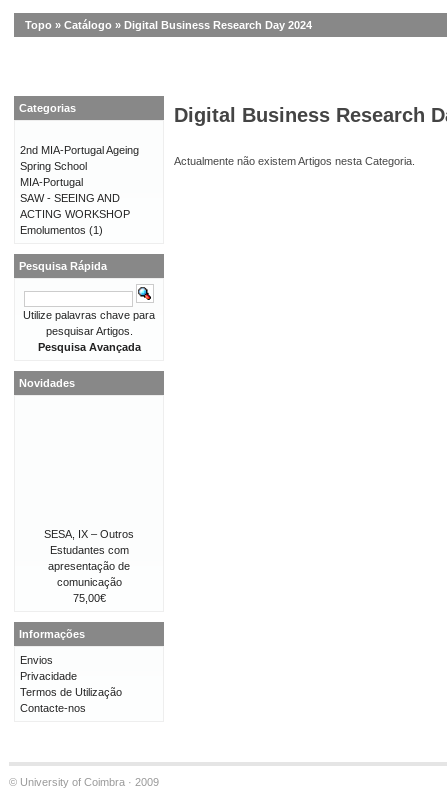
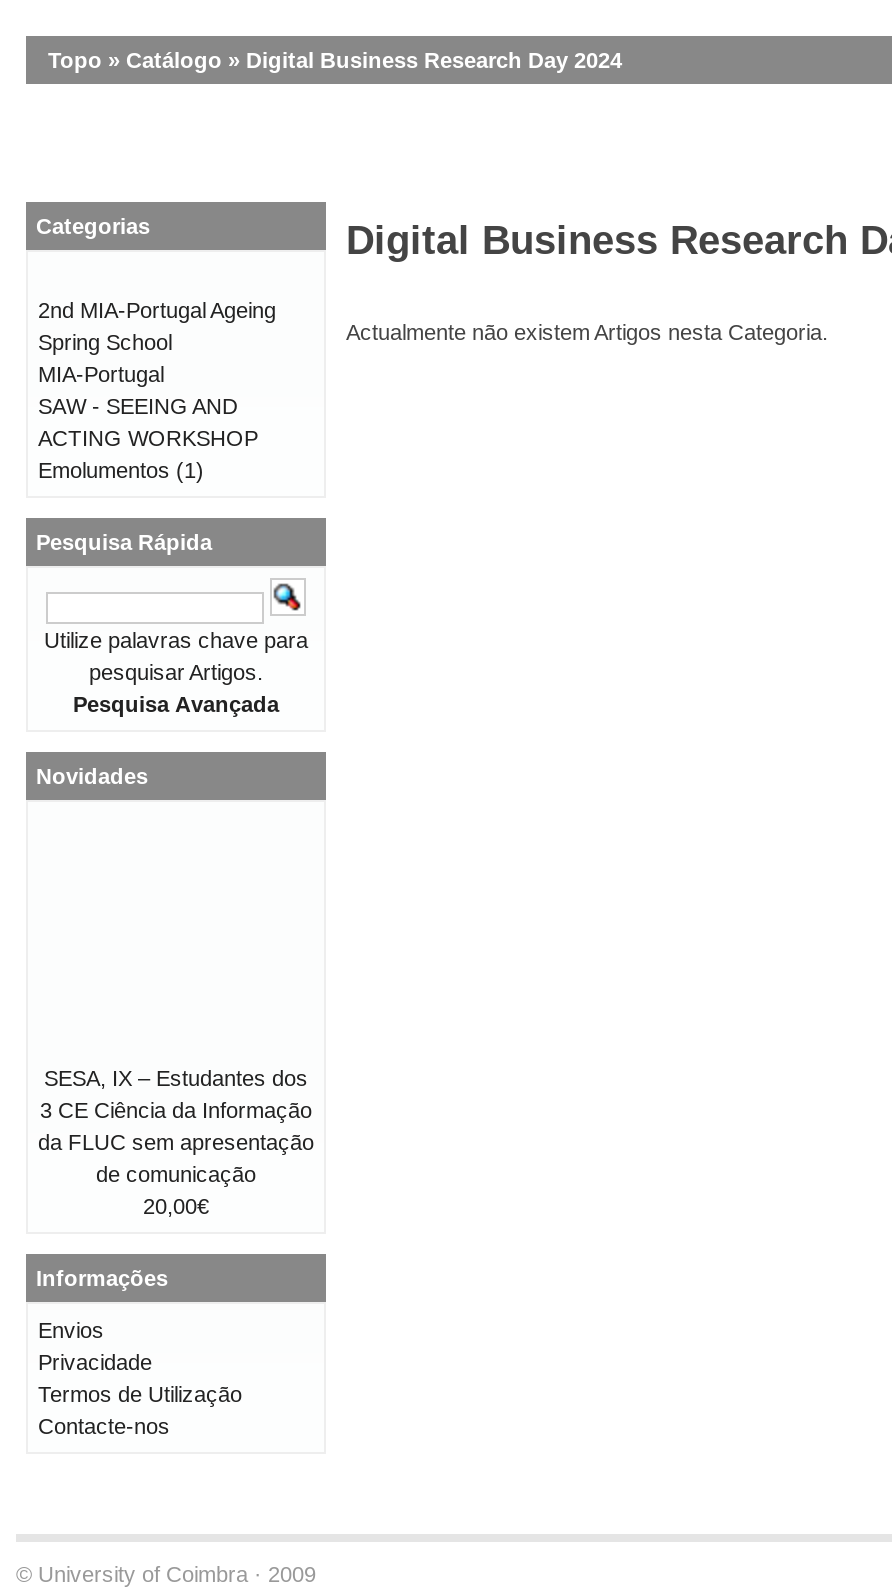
- SESA, IX – Outros
- Estudantes com
- apresentação de
- comunicação
- 75,00€
+ SESA, IX – Estudantes dos
+ 3 CE Ciência da Informação
+ da FLUC sem apresentação
+ de comunicação
+ 20,00€
